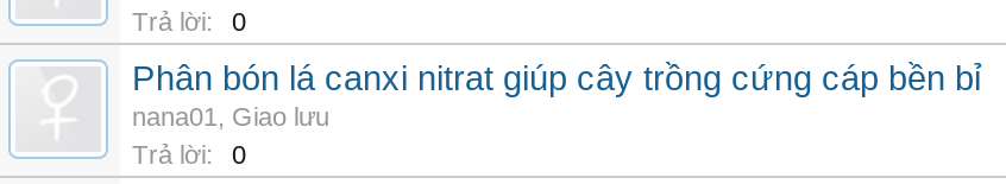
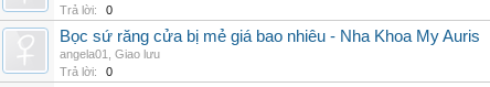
- Phân bón lá canxi nitrat giúp cây trồng cứng cáp bền bỉ
- nana01, Giao lưu
+ Bọc sứ răng cửa bị mẻ giá bao nhiêu - Nha Khoa My Auris
+ angela01, Giao lưu
